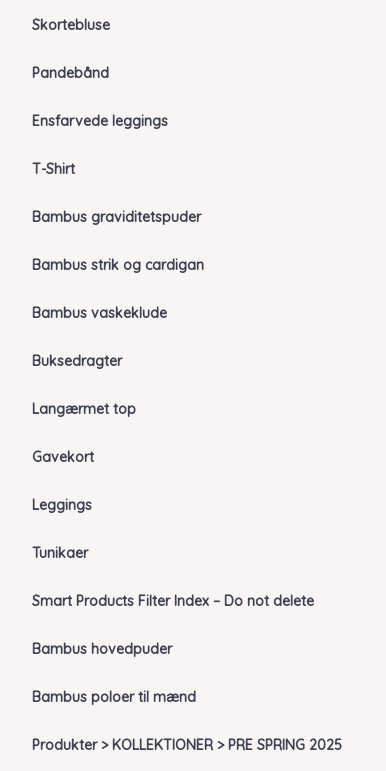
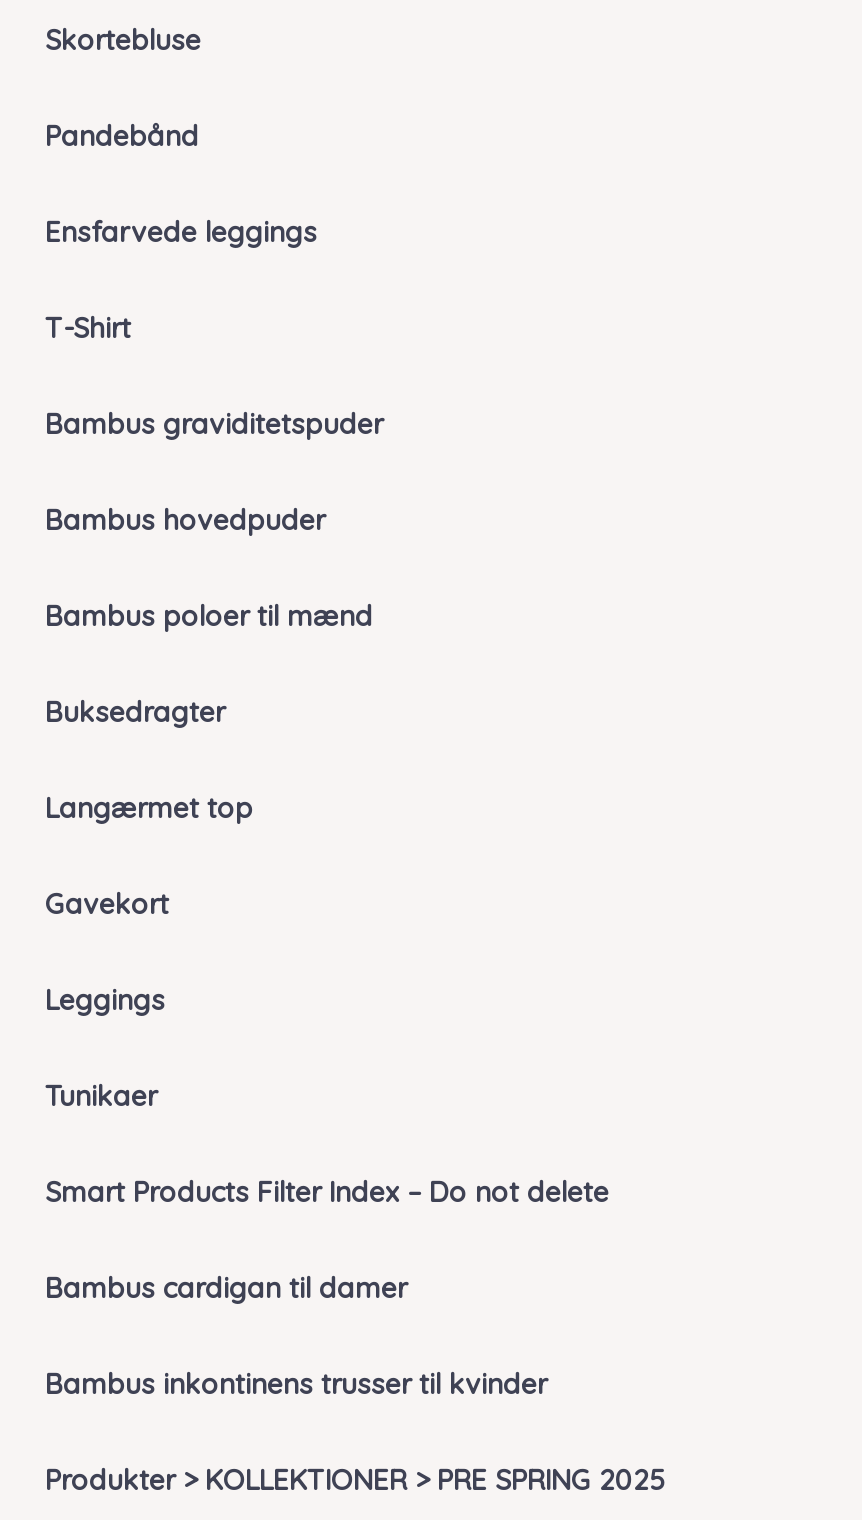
- Bambus strik og cardigan

- Bambus vaskeklude

+ Bambus cardigan til damer

+ Bambus inkontinens trusser til kvinder

moved up: Bambus hovedpuder

moved up: Bambus poloer til mænd
